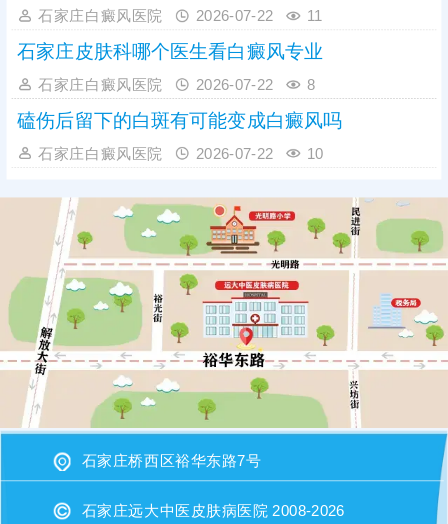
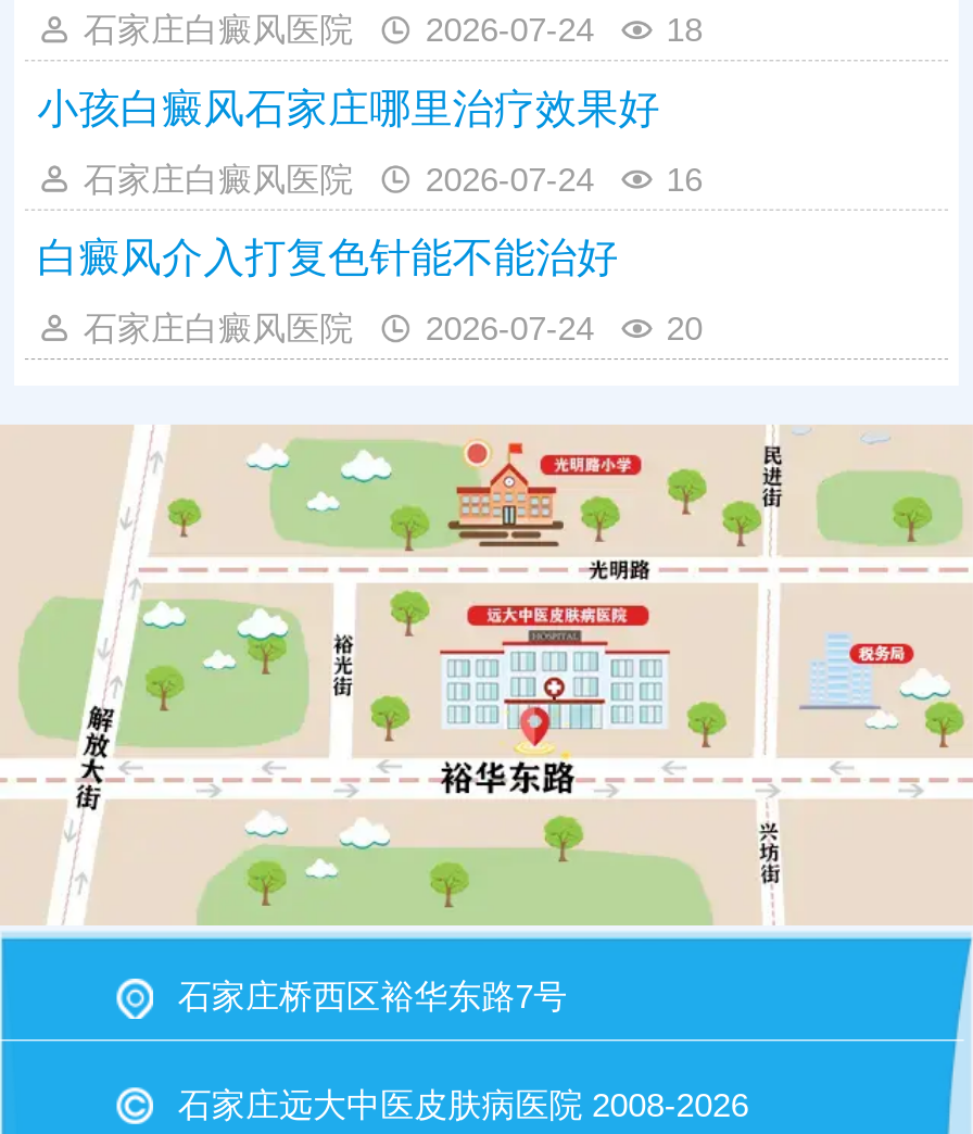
- 2026-07-22
- 11
+ 2026-07-24
+ 18

- 石家庄皮肤科哪个医生看白癜风专业
+ 小孩白癜风石家庄哪里治疗效果好

- 2026-07-22
- 8
+ 2026-07-24
+ 16

- 磕伤后留下的白斑有可能变成白癜风吗
+ 白癜风介入打复色针能不能治好

- 2026-07-22
+ 2026-07-24

- 10
+ 20
